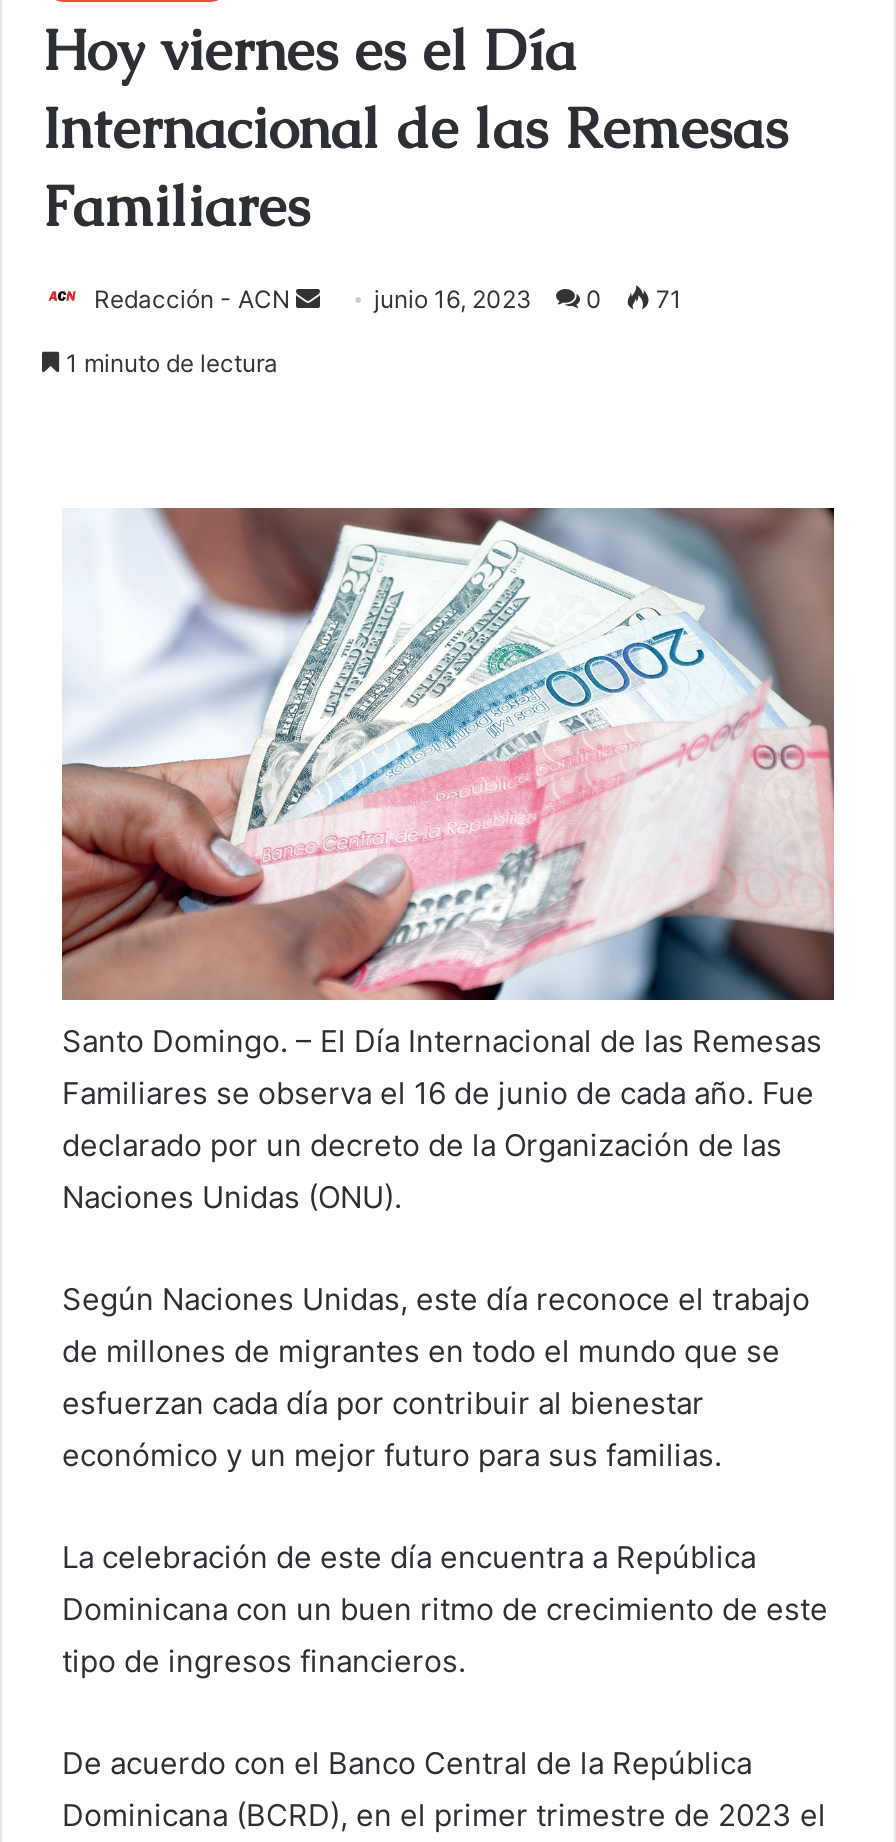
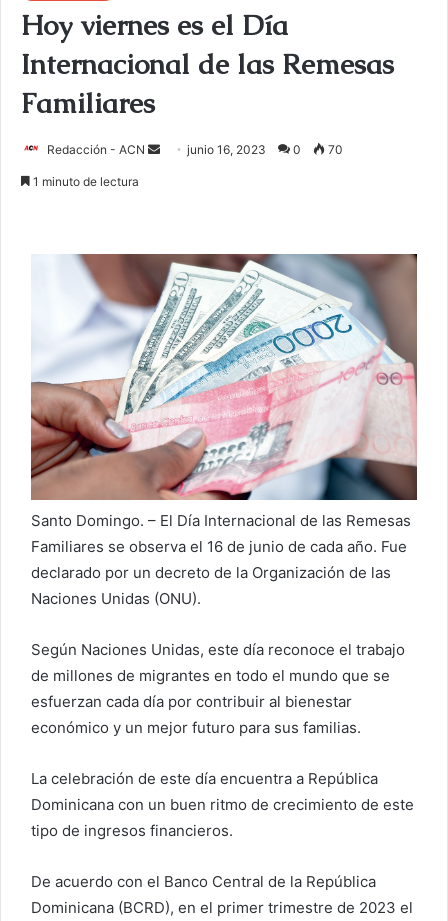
- 71
+ 70
